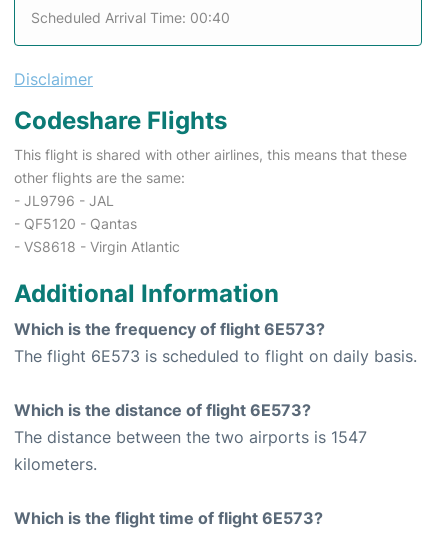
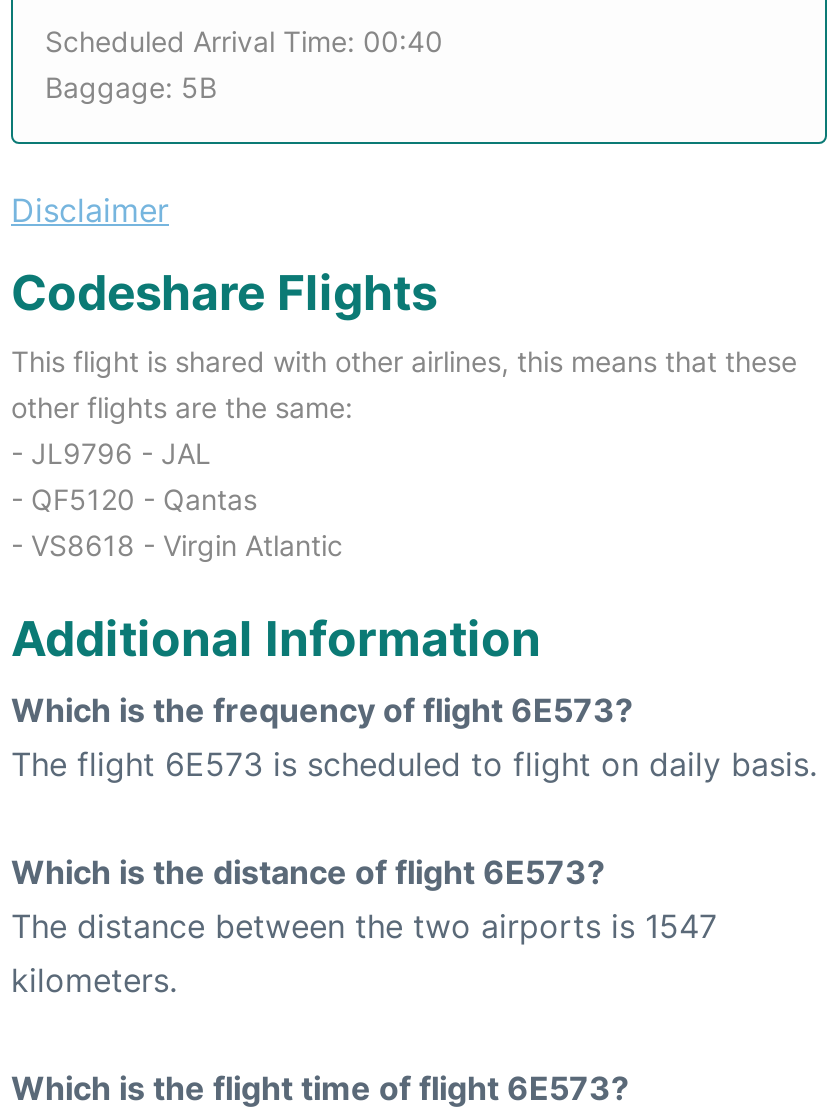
+ Baggage: 5B
